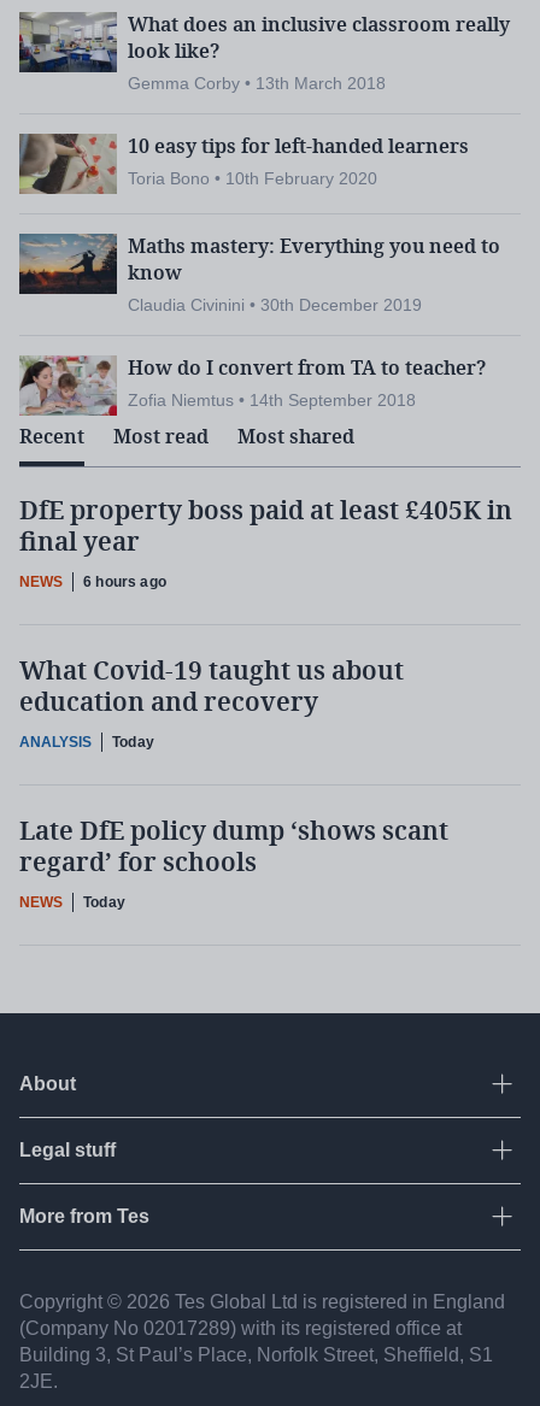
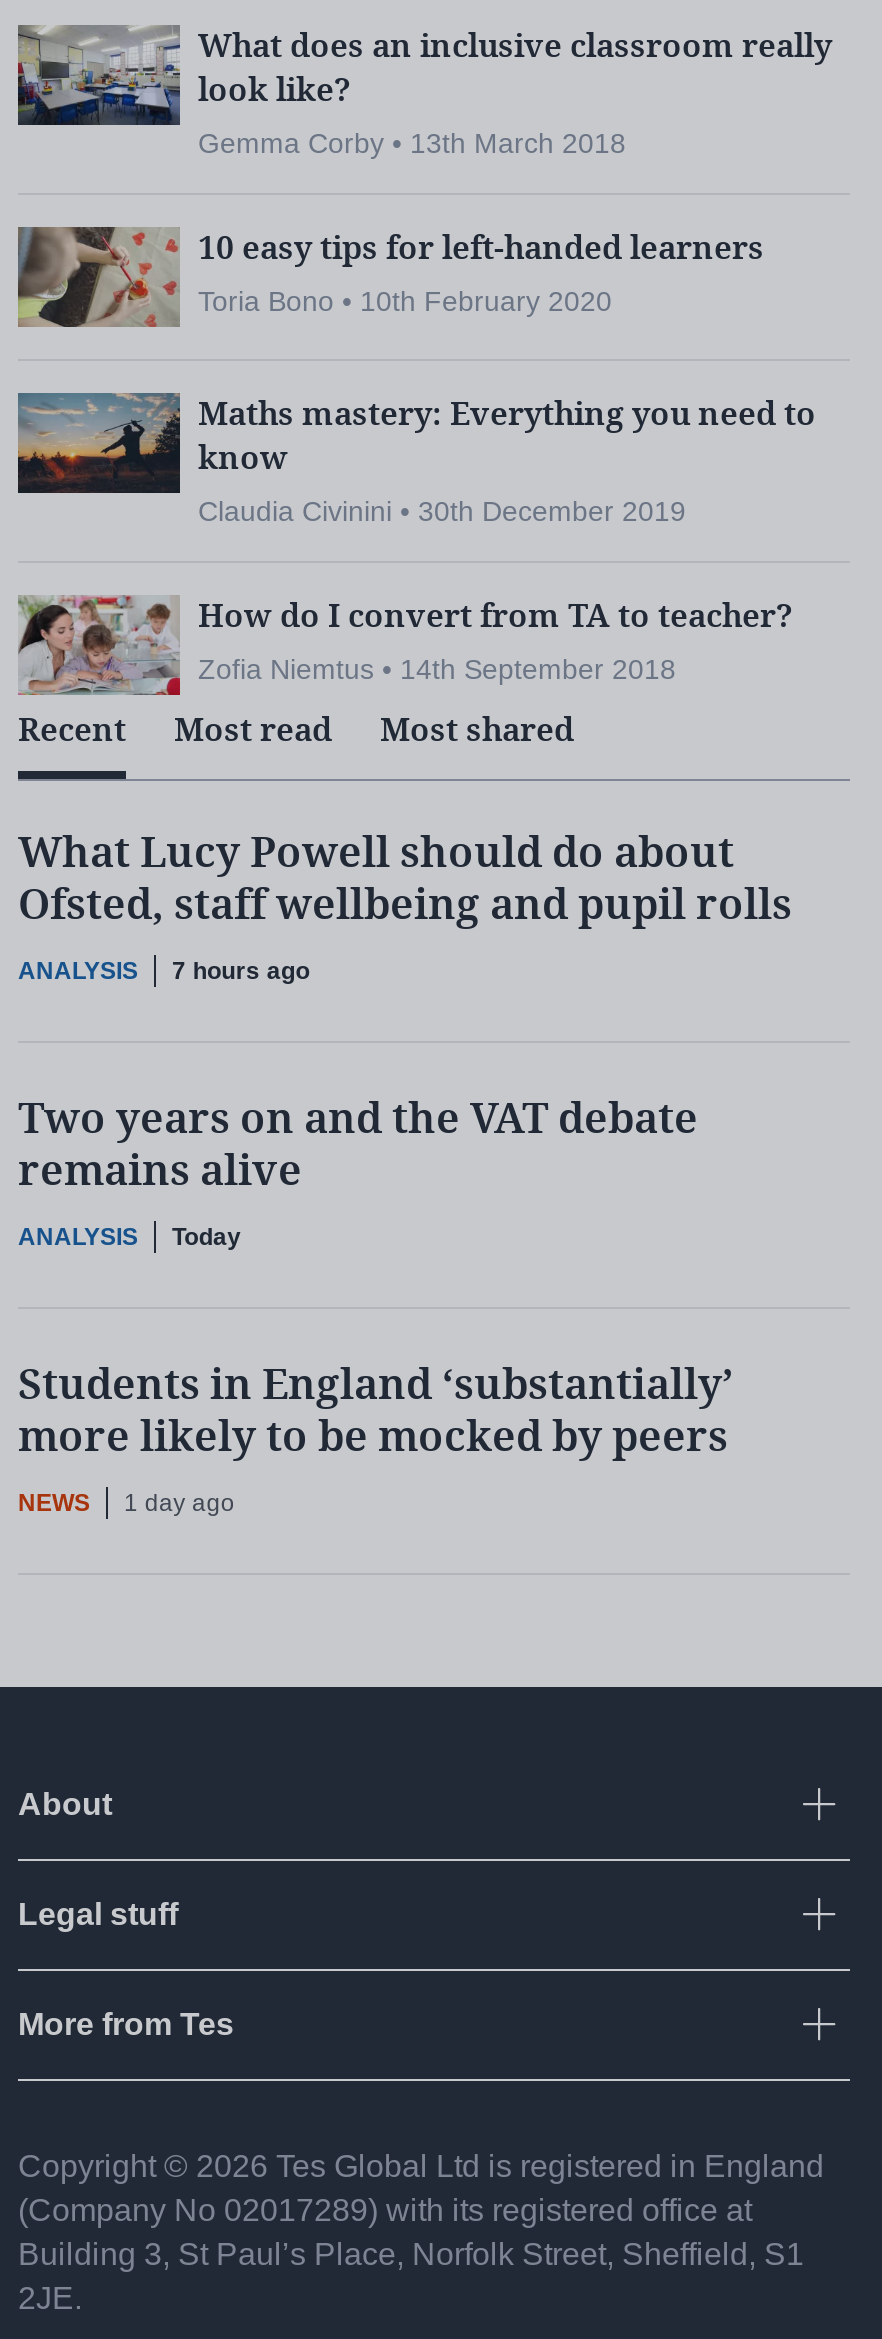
- DfE property boss paid at least £405K in
- final year
- NEWS
- 6 hours ago
+ What Lucy Powell should do about
+ Ofsted, staff wellbeing and pupil rolls
+ ANALYSIS
+ 7 hours ago

- What Covid-19 taught us about
- education and recovery
+ Two years on and the VAT debate
+ remains alive

- Late DfE policy dump ‘shows scant
- regard’ for schools
+ Students in England ‘substantially’
+ more likely to be mocked by peers

- Today
+ 1 day ago
